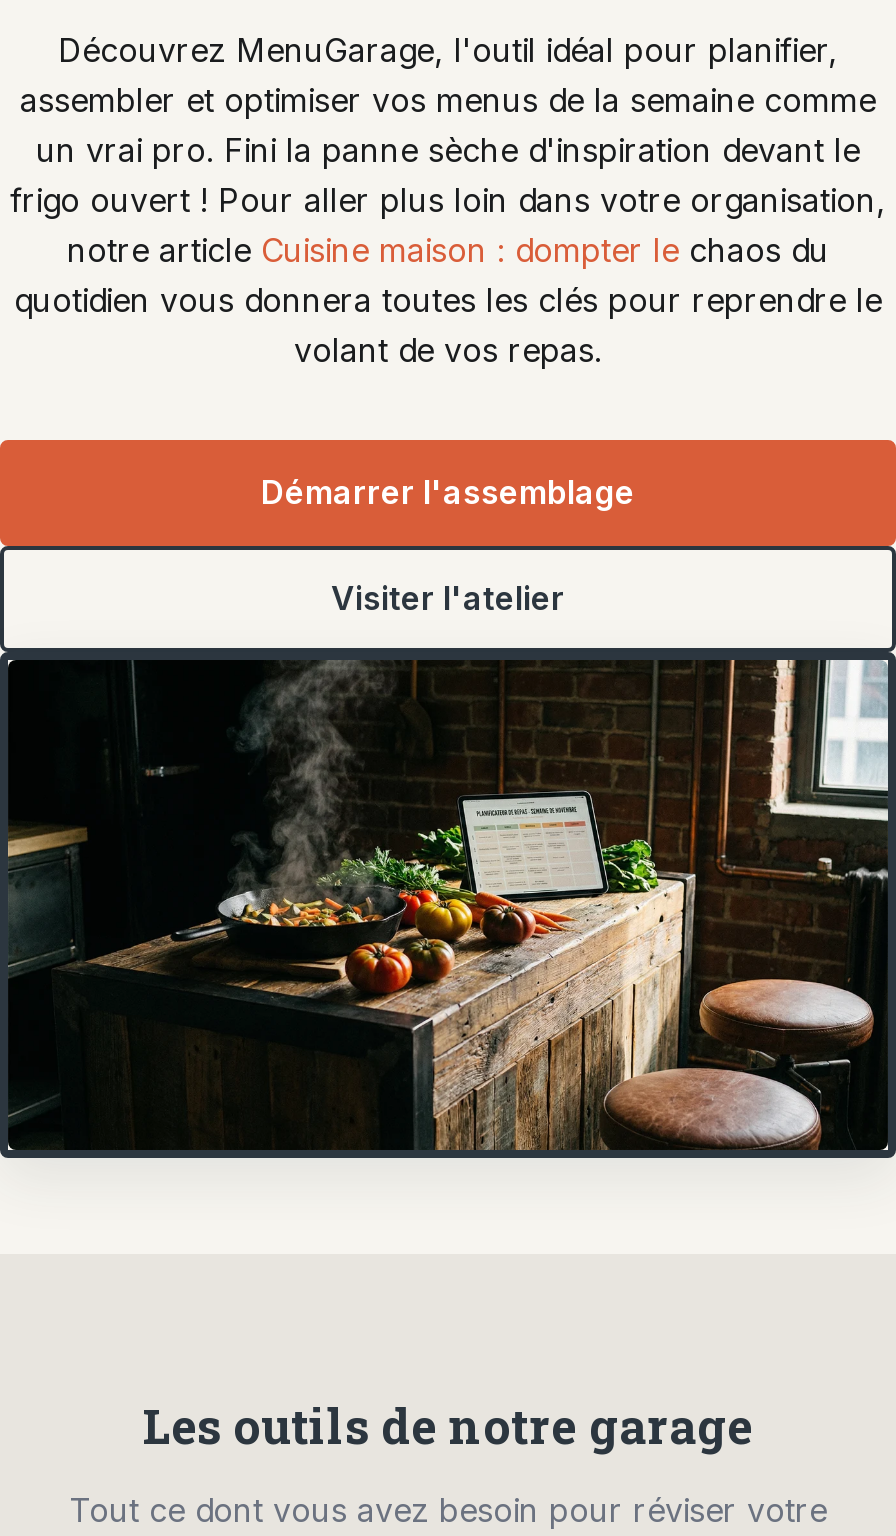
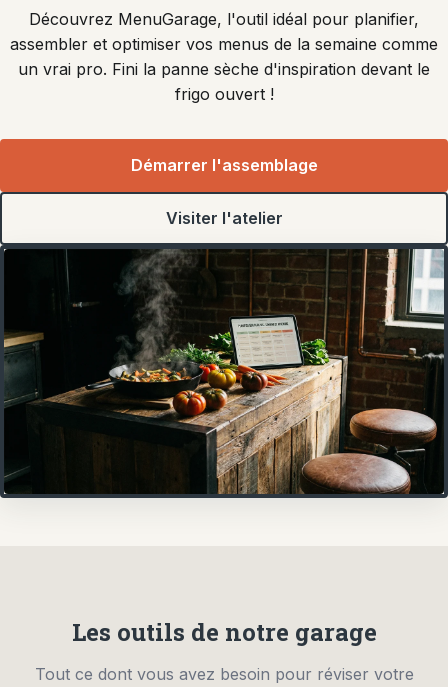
- frigo ouvert ! Pour aller plus loin dans votre organisation,
- notre article Cuisine maison : dompter le chaos du
- quotidien vous donnera toutes les clés pour reprendre le
- volant de vos repas.
+ frigo ouvert !
